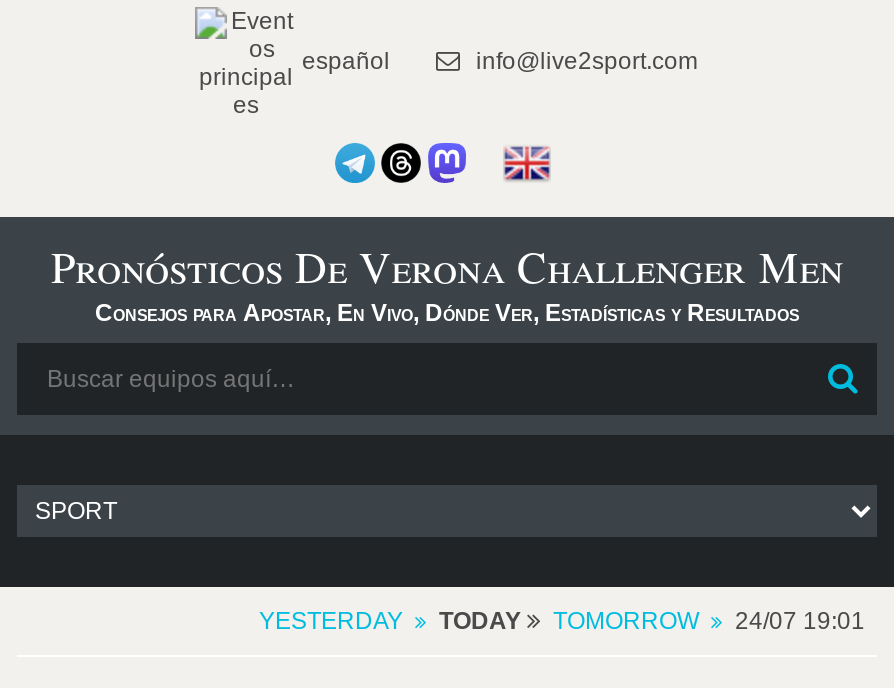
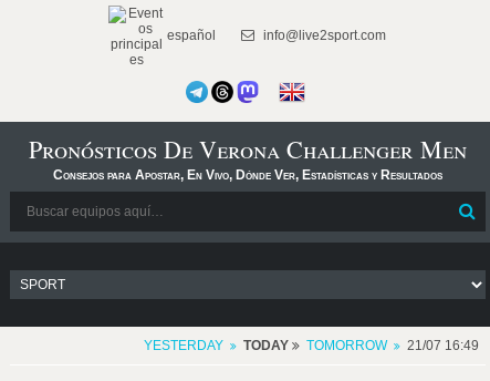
- YESTERDAY TODAY TOMORROW 24/07 19:01
+ YESTERDAY TODAY TOMORROW 21/07 16:49
